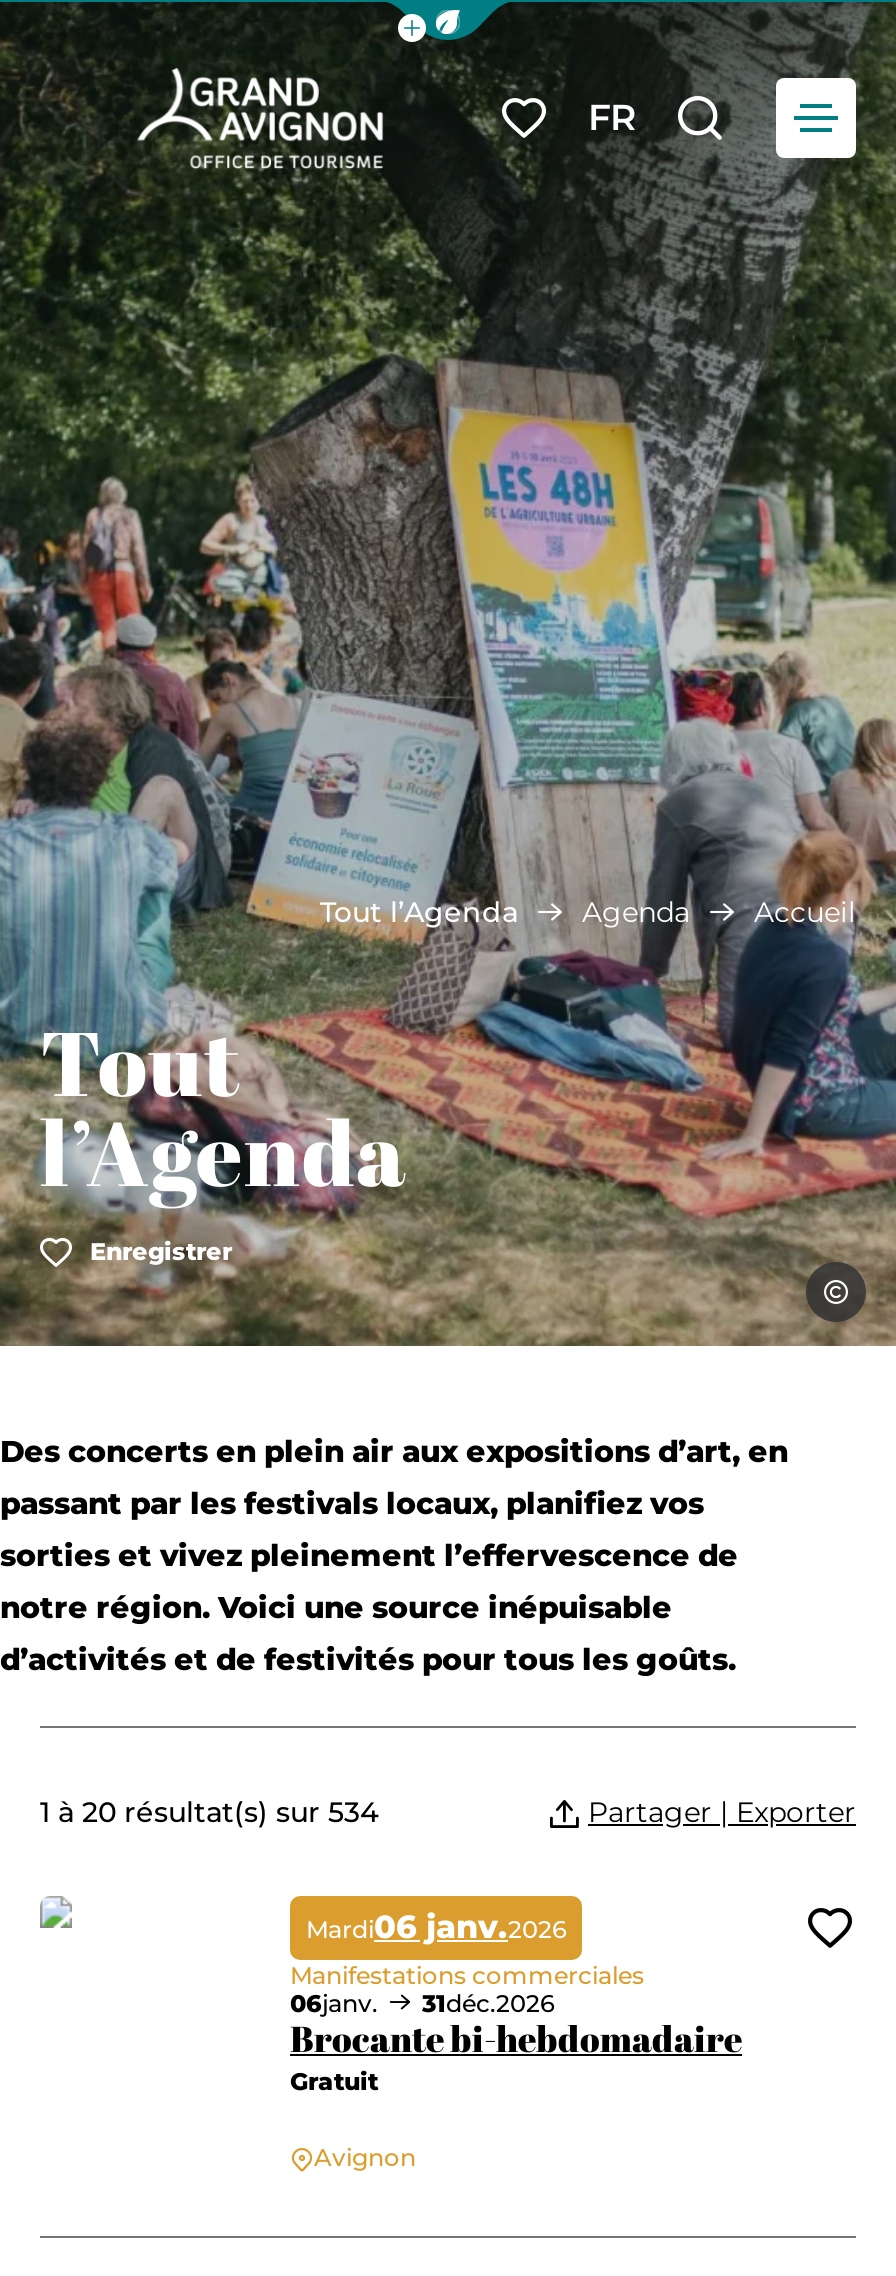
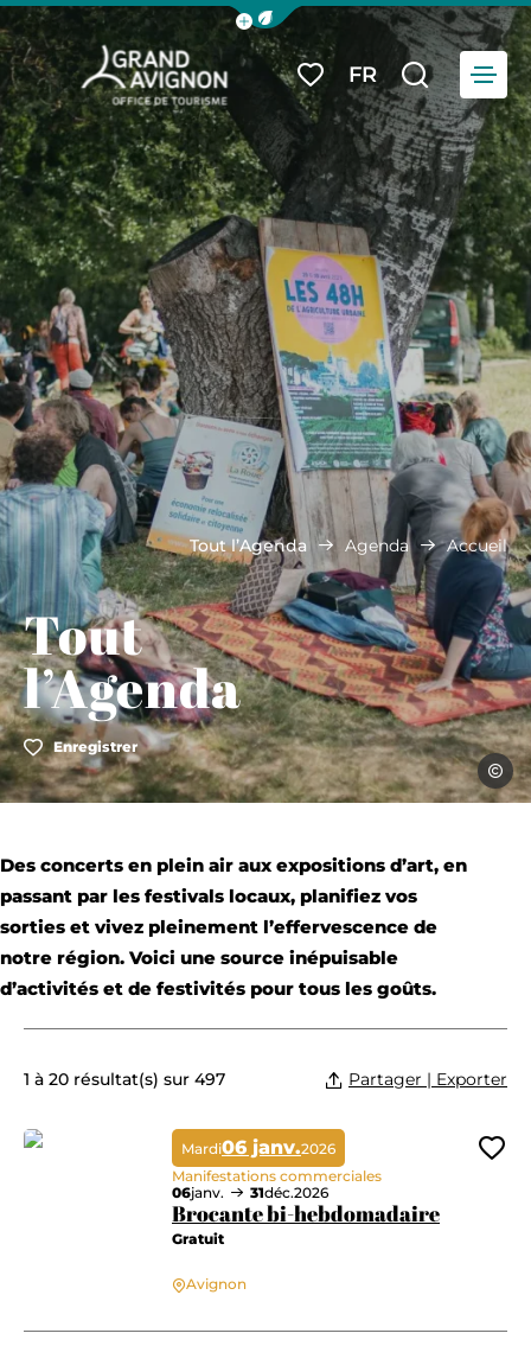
- 1 à 20 résultat(s) sur 534
+ 1 à 20 résultat(s) sur 497
